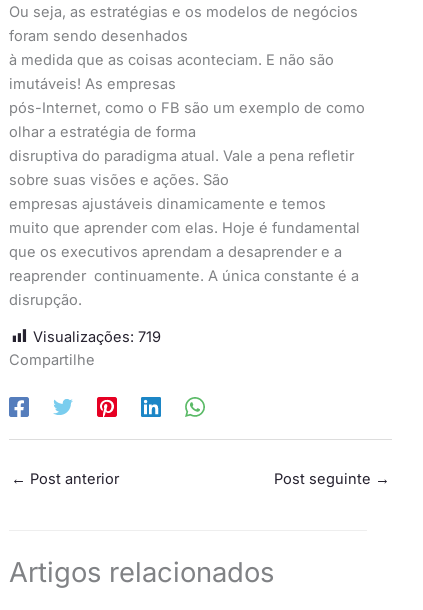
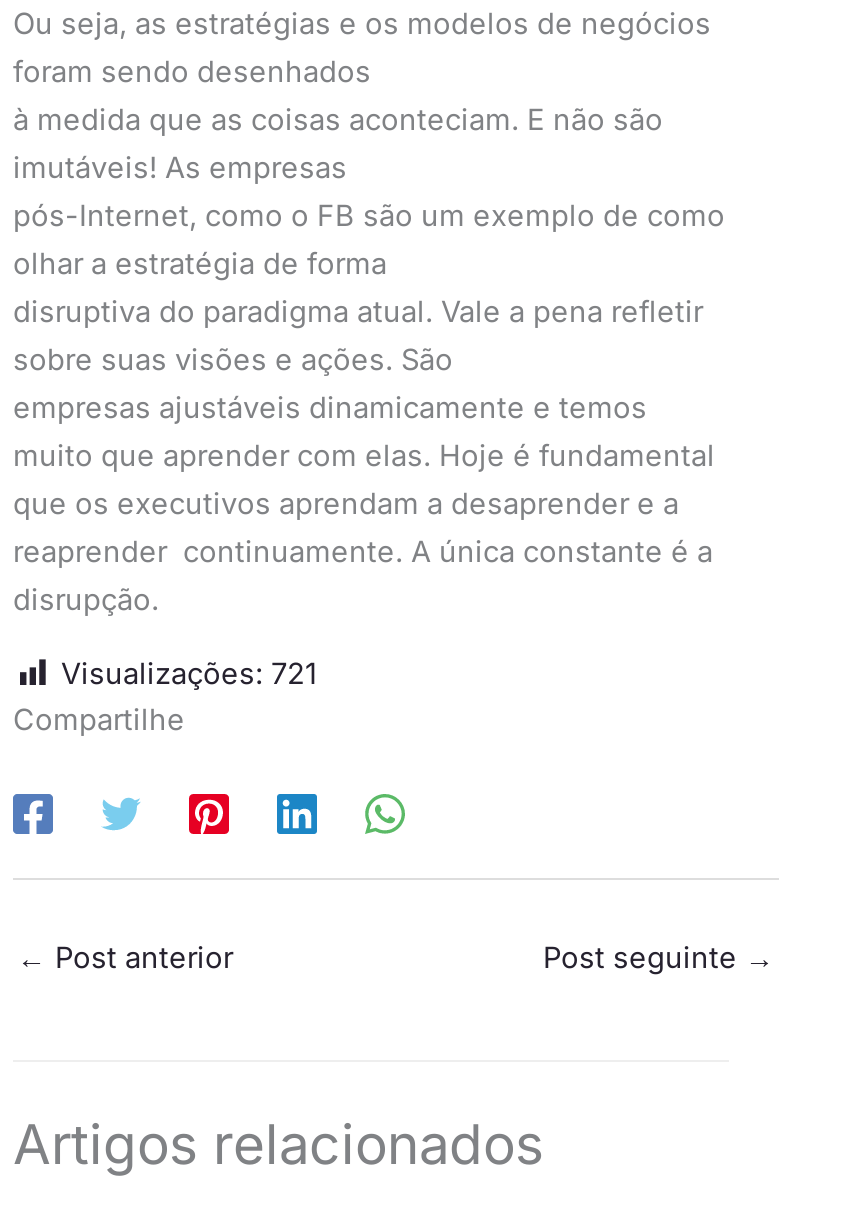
- Visualizações: 719
+ Visualizações: 721
